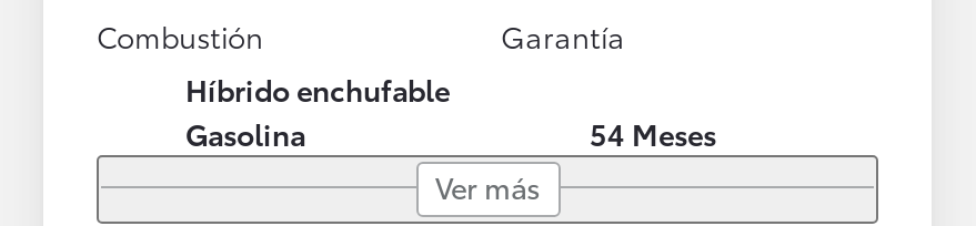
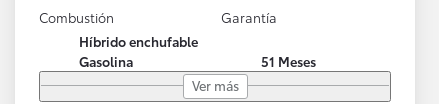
- 54 Meses
+ 51 Meses
